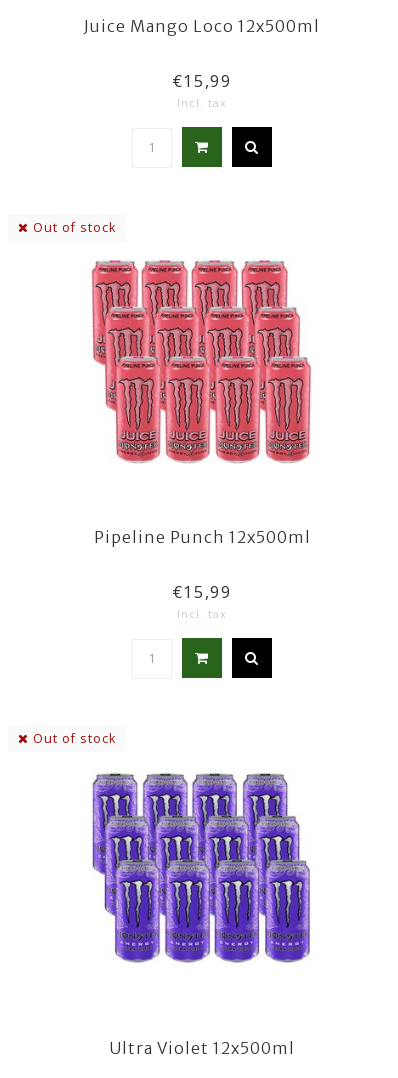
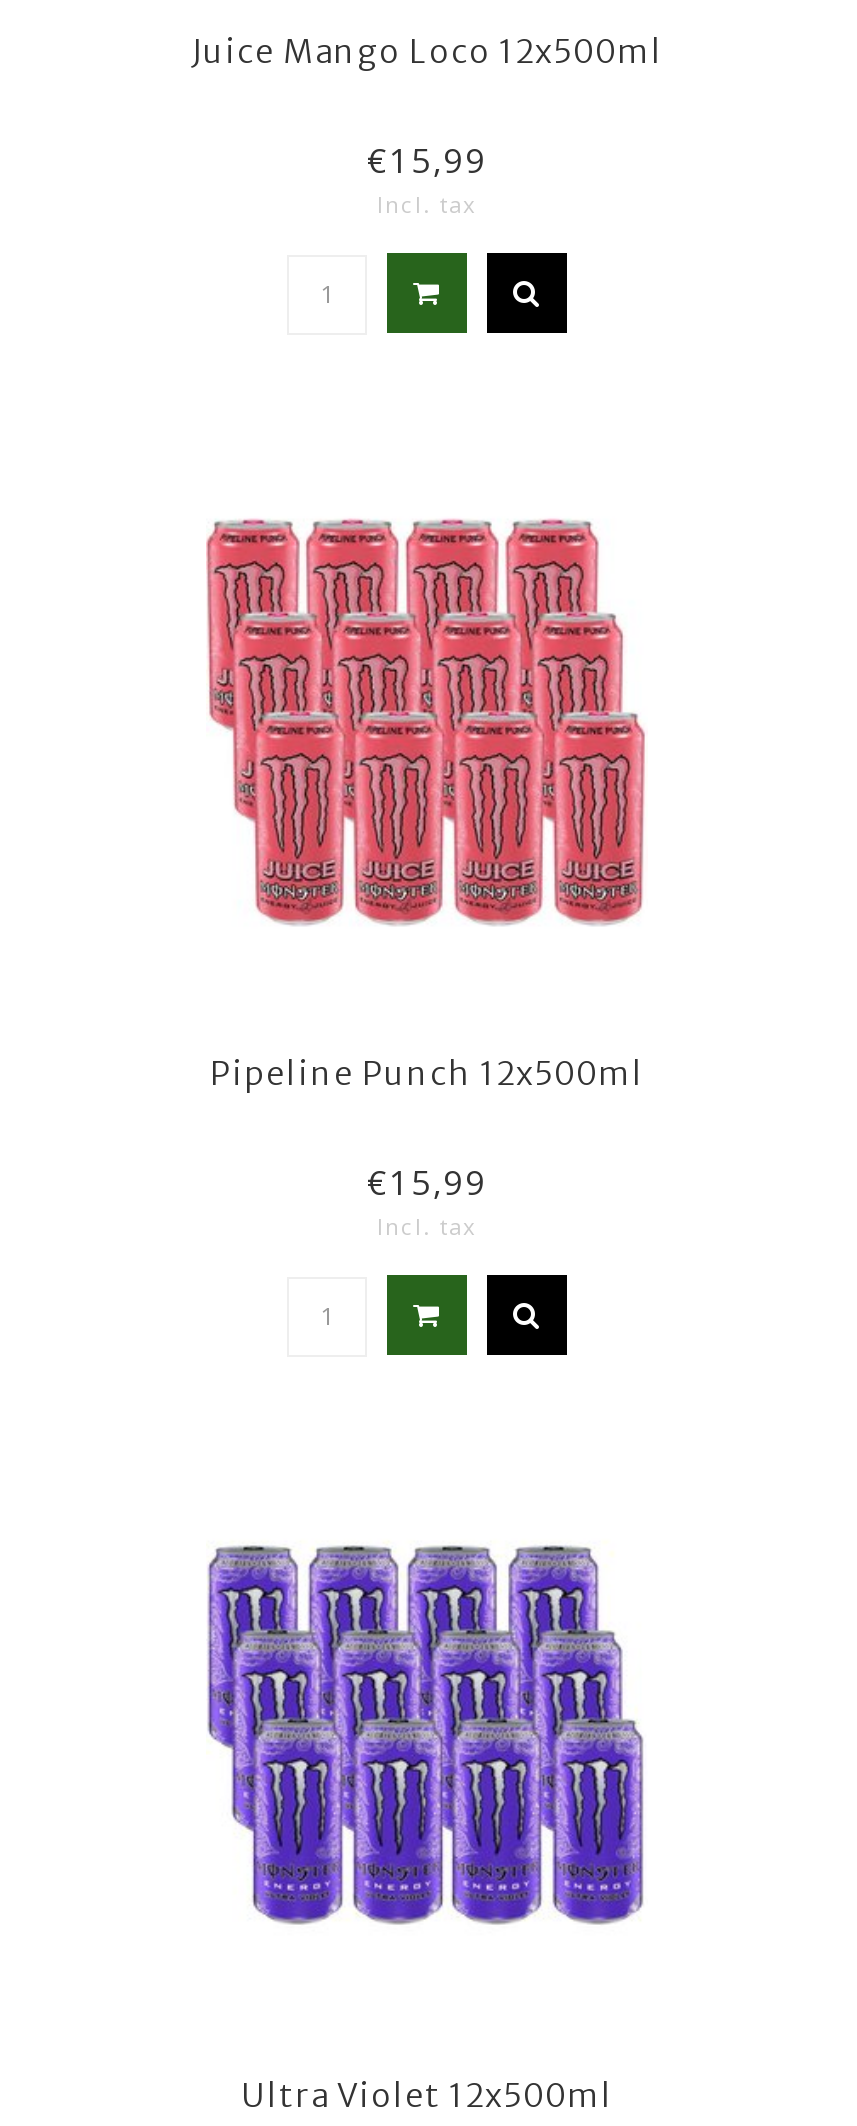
- Out of stock

- Out of stock
